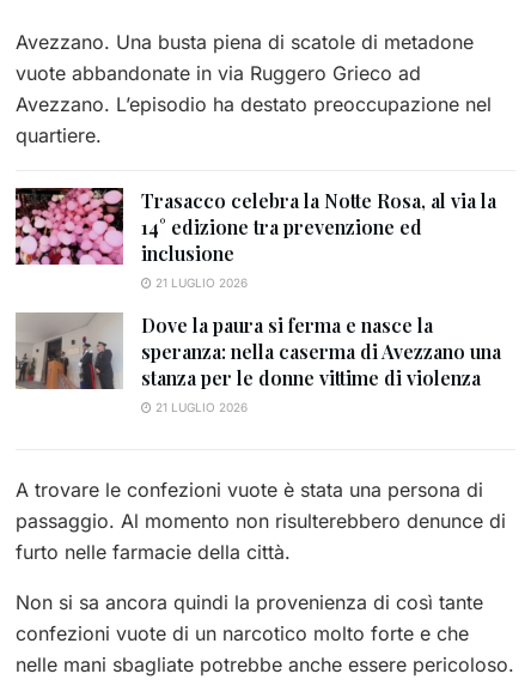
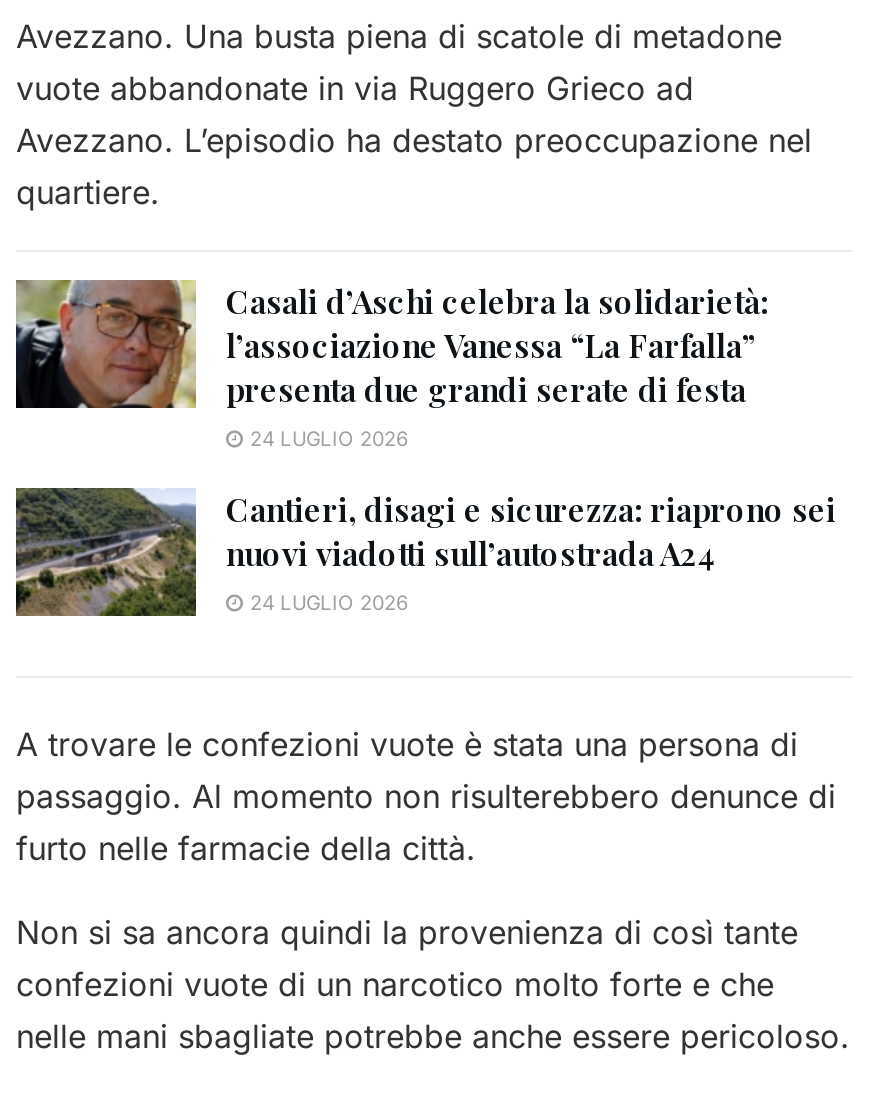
- [image]
- Trasacco celebra la Notte Rosa, al via la
- 14° edizione tra prevenzione ed
- inclusione
- 21 LUGLIO 2026
+ [image]
+ Casali d’Aschi celebra la solidarietà:
+ l’associazione Vanessa “La Farfalla”
+ presenta due grandi serate di festa
+ 24 LUGLIO 2026

- [image]
- Dove la paura si ferma e nasce la
- speranza: nella caserma di Avezzano una
- stanza per le donne vittime di violenza
- 21 LUGLIO 2026
+ [image]
+ Cantieri, disagi e sicurezza: riaprono sei
+ nuovi viadotti sull’autostrada A24
+ 24 LUGLIO 2026
